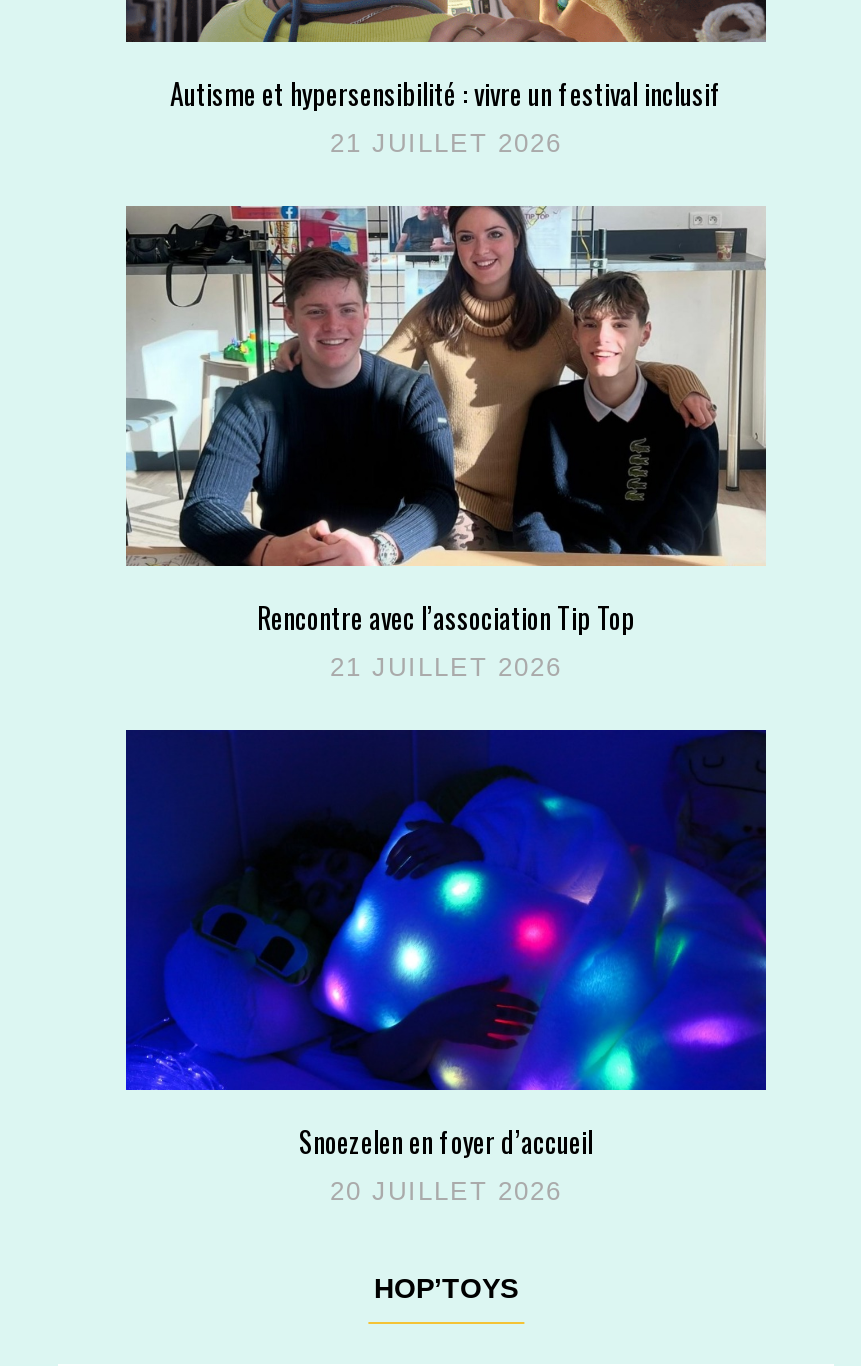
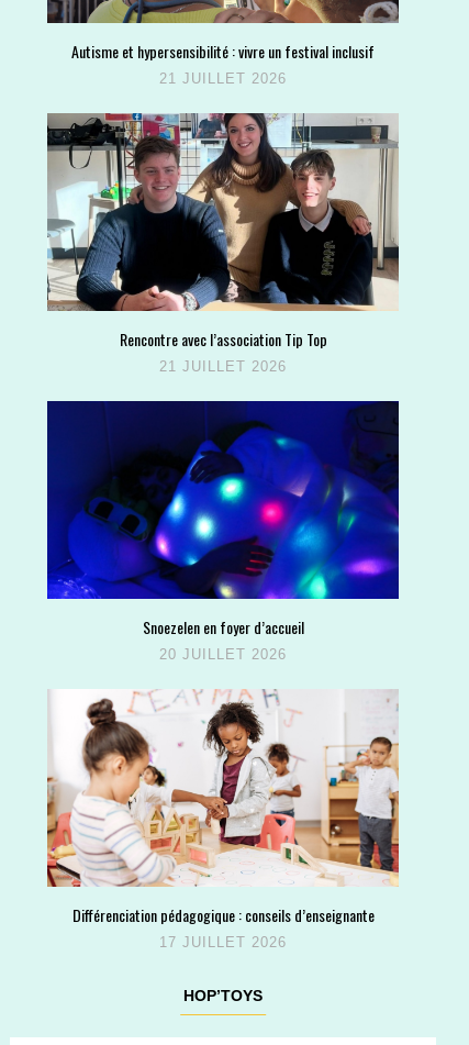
+ [image]
+ Différenciation pédagogique : conseils d’enseignante
+ 17 JUILLET 2026
